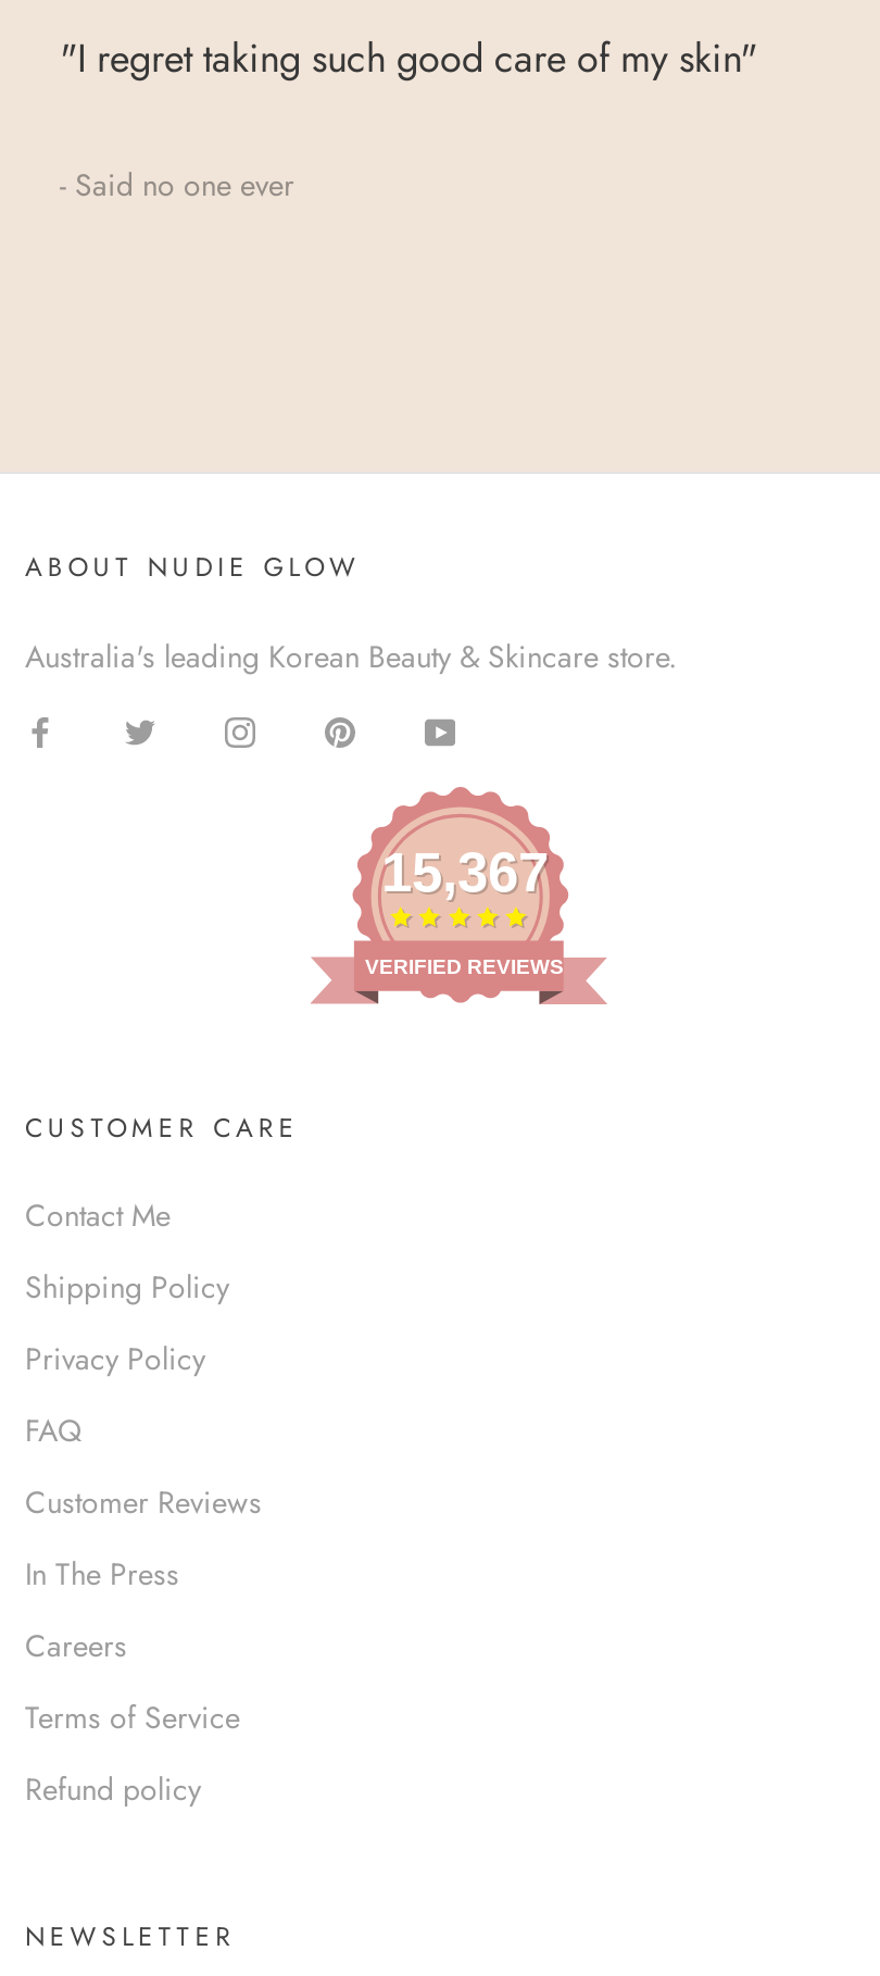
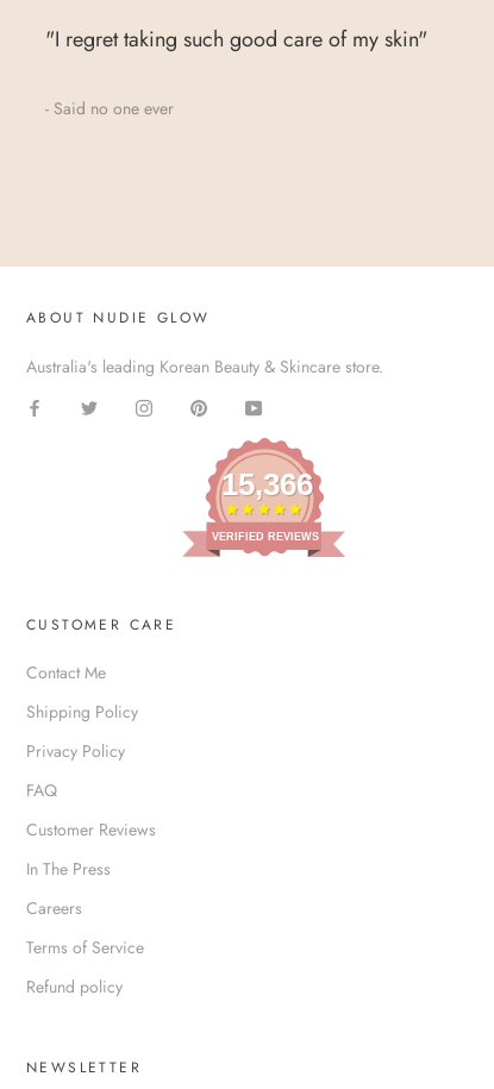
- 15,367
+ 15,366
